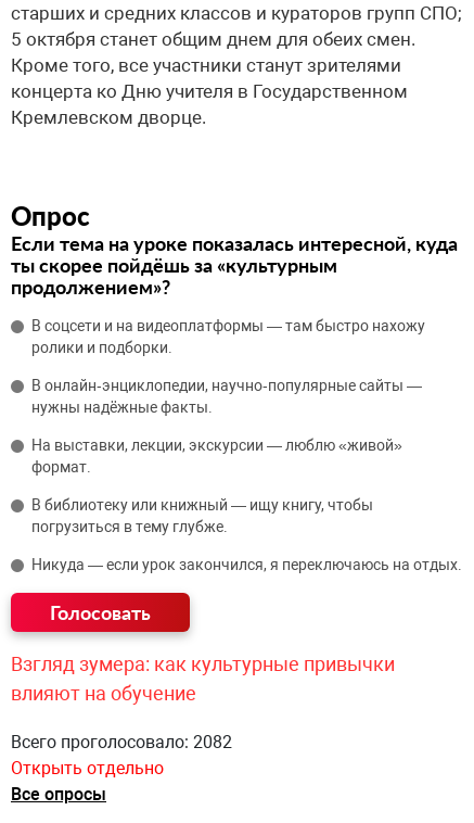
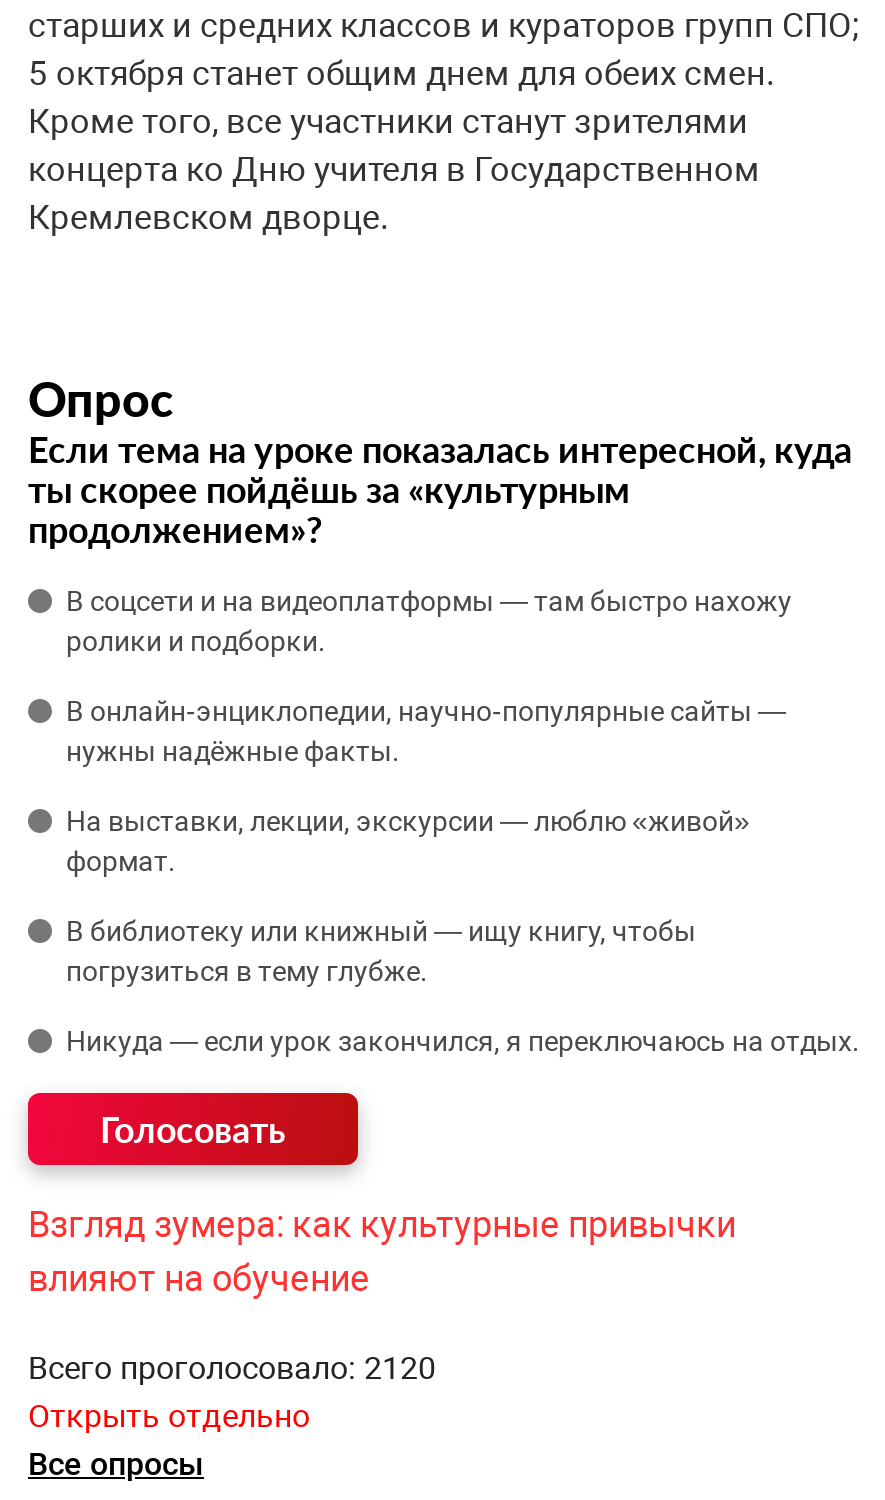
- Всего проголосовало: 2082
+ Всего проголосовало: 2120
